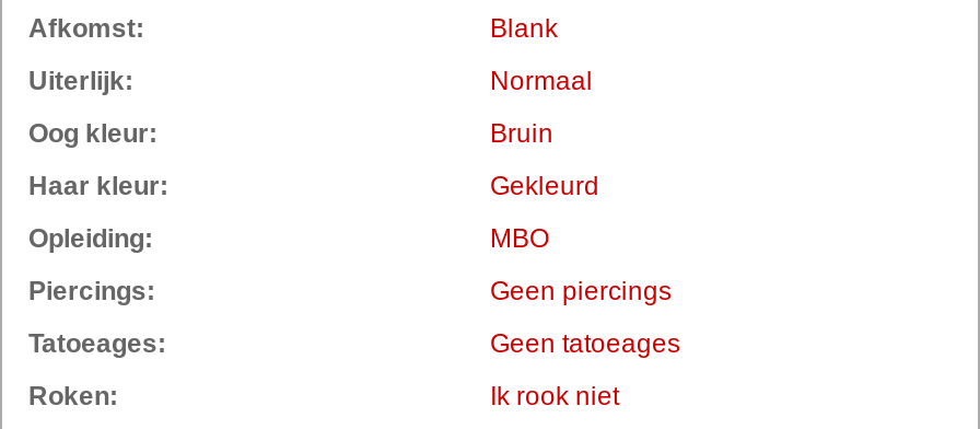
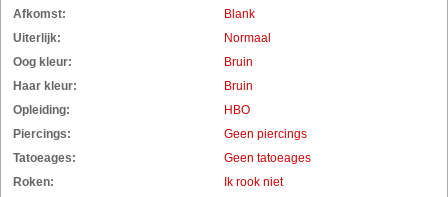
- Gekleurd
+ Bruin

- MBO
+ HBO
